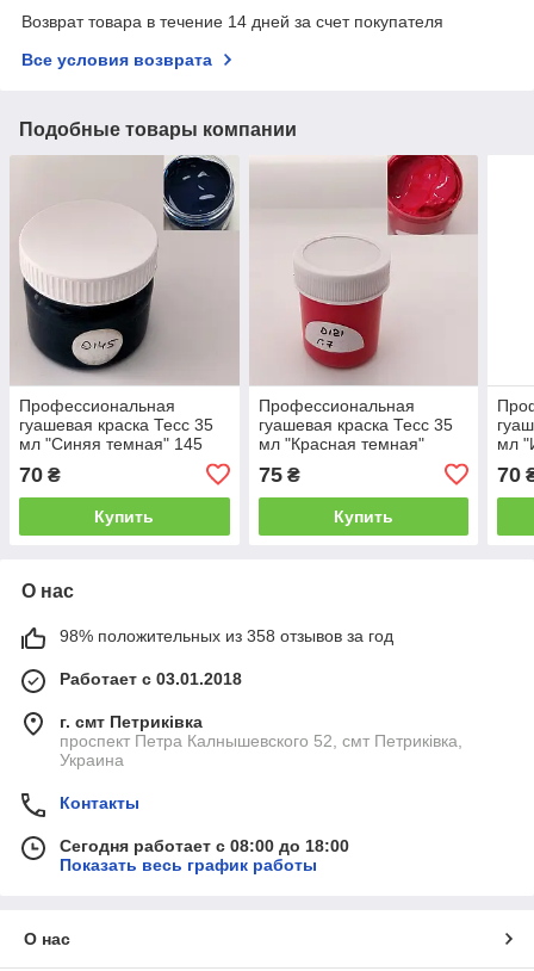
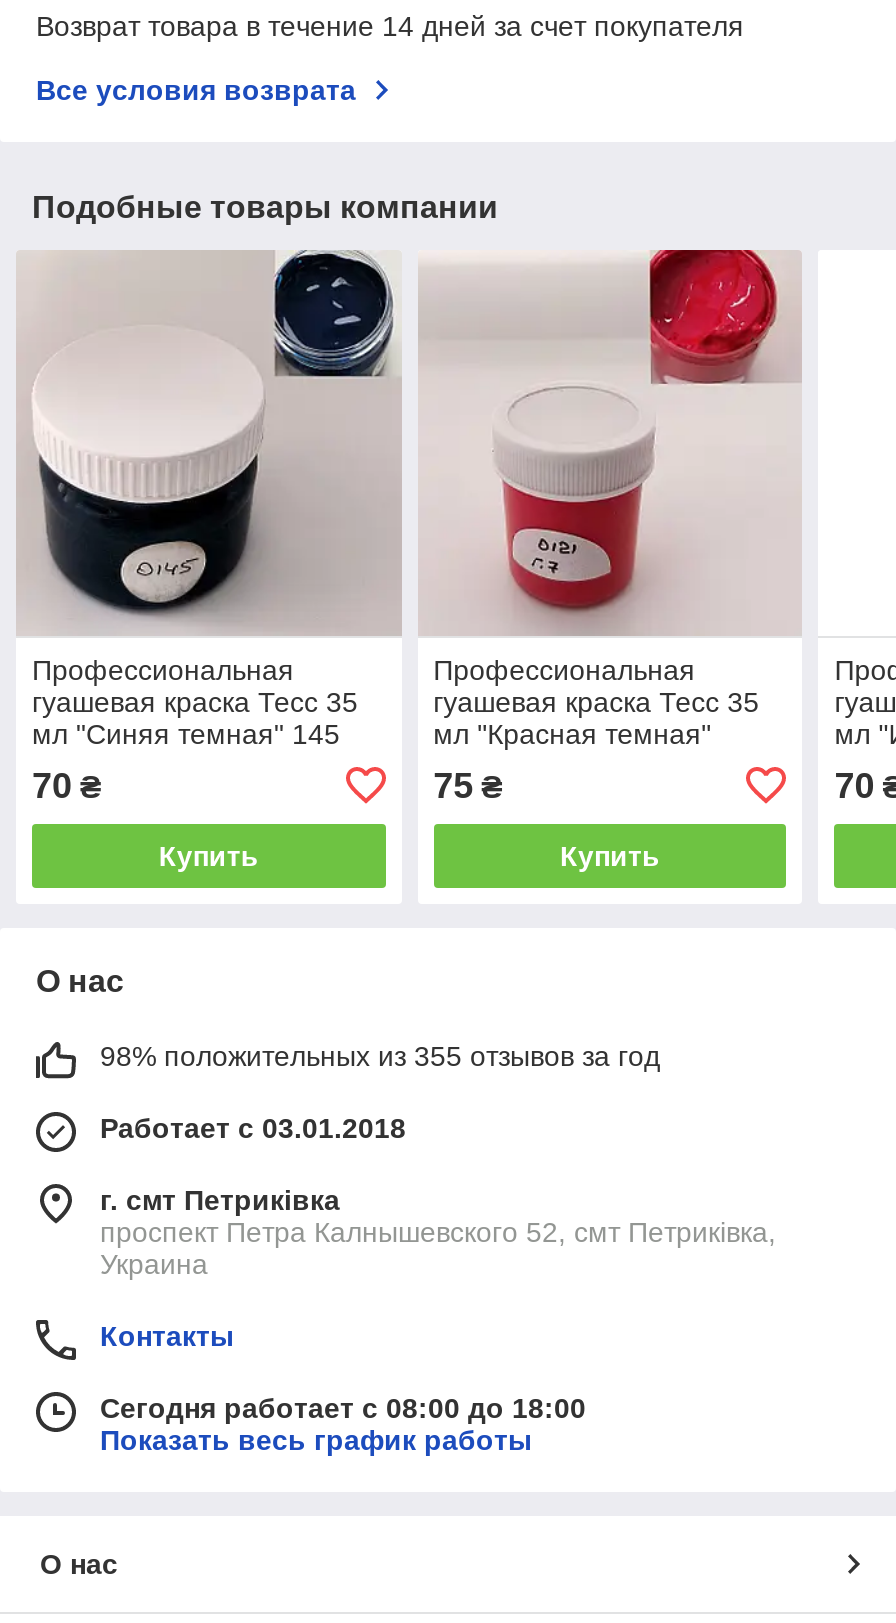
- 98% положительных из 358 отзывов за год
+ 98% положительных из 355 отзывов за год
